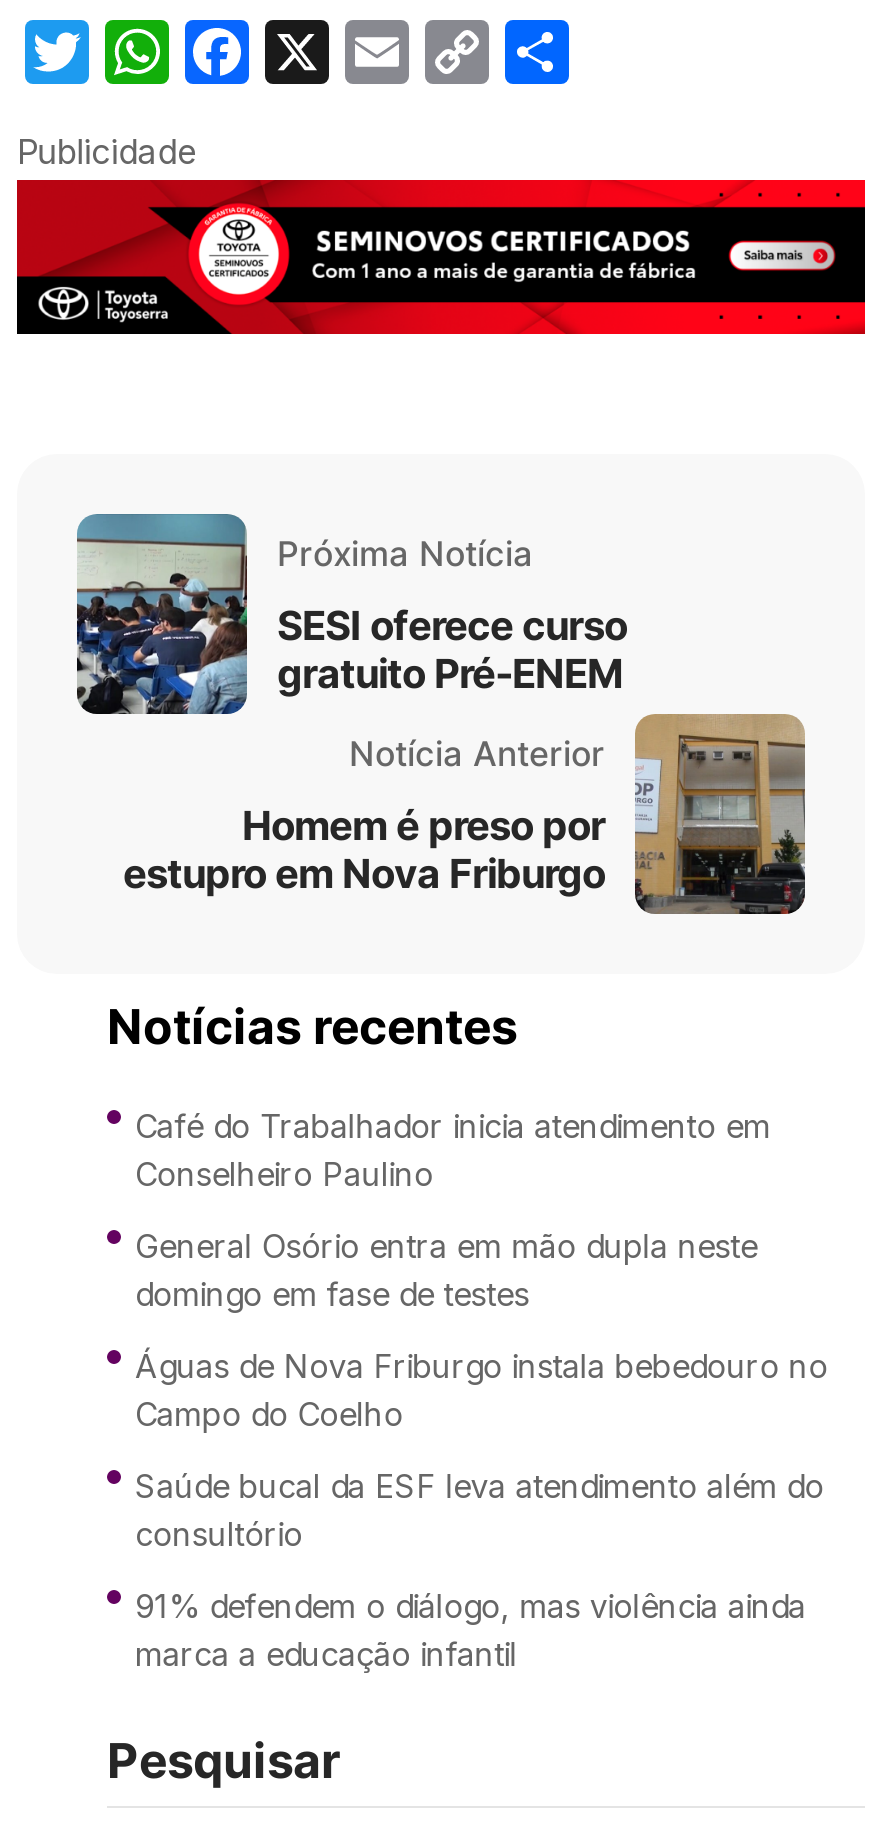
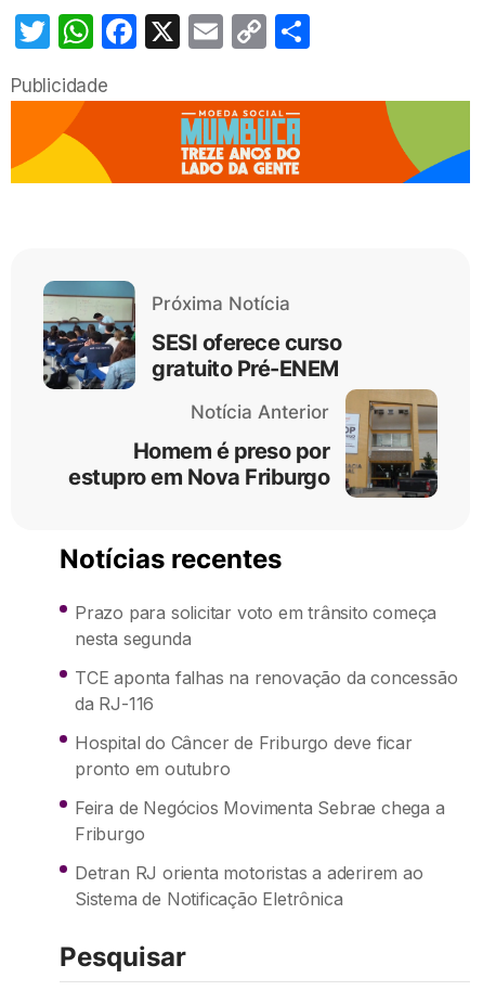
- [image]
+ [image]

- Café do Trabalhador inicia atendimento em
- Conselheiro Paulino
+ Prazo para solicitar voto em trânsito começa
+ nesta segunda

- General Osório entra em mão dupla neste
- domingo em fase de testes
+ TCE aponta falhas na renovação da concessão
+ da RJ-116

- Águas de Nova Friburgo instala bebedouro no
- Campo do Coelho
+ Hospital do Câncer de Friburgo deve ficar
+ pronto em outubro

- Saúde bucal da ESF leva atendimento além do
- consultório
+ Feira de Negócios Movimenta Sebrae chega a
+ Friburgo

- 91% defendem o diálogo, mas violência ainda
- marca a educação infantil
+ Detran RJ orienta motoristas a aderirem ao
+ Sistema de Notificação Eletrônica
